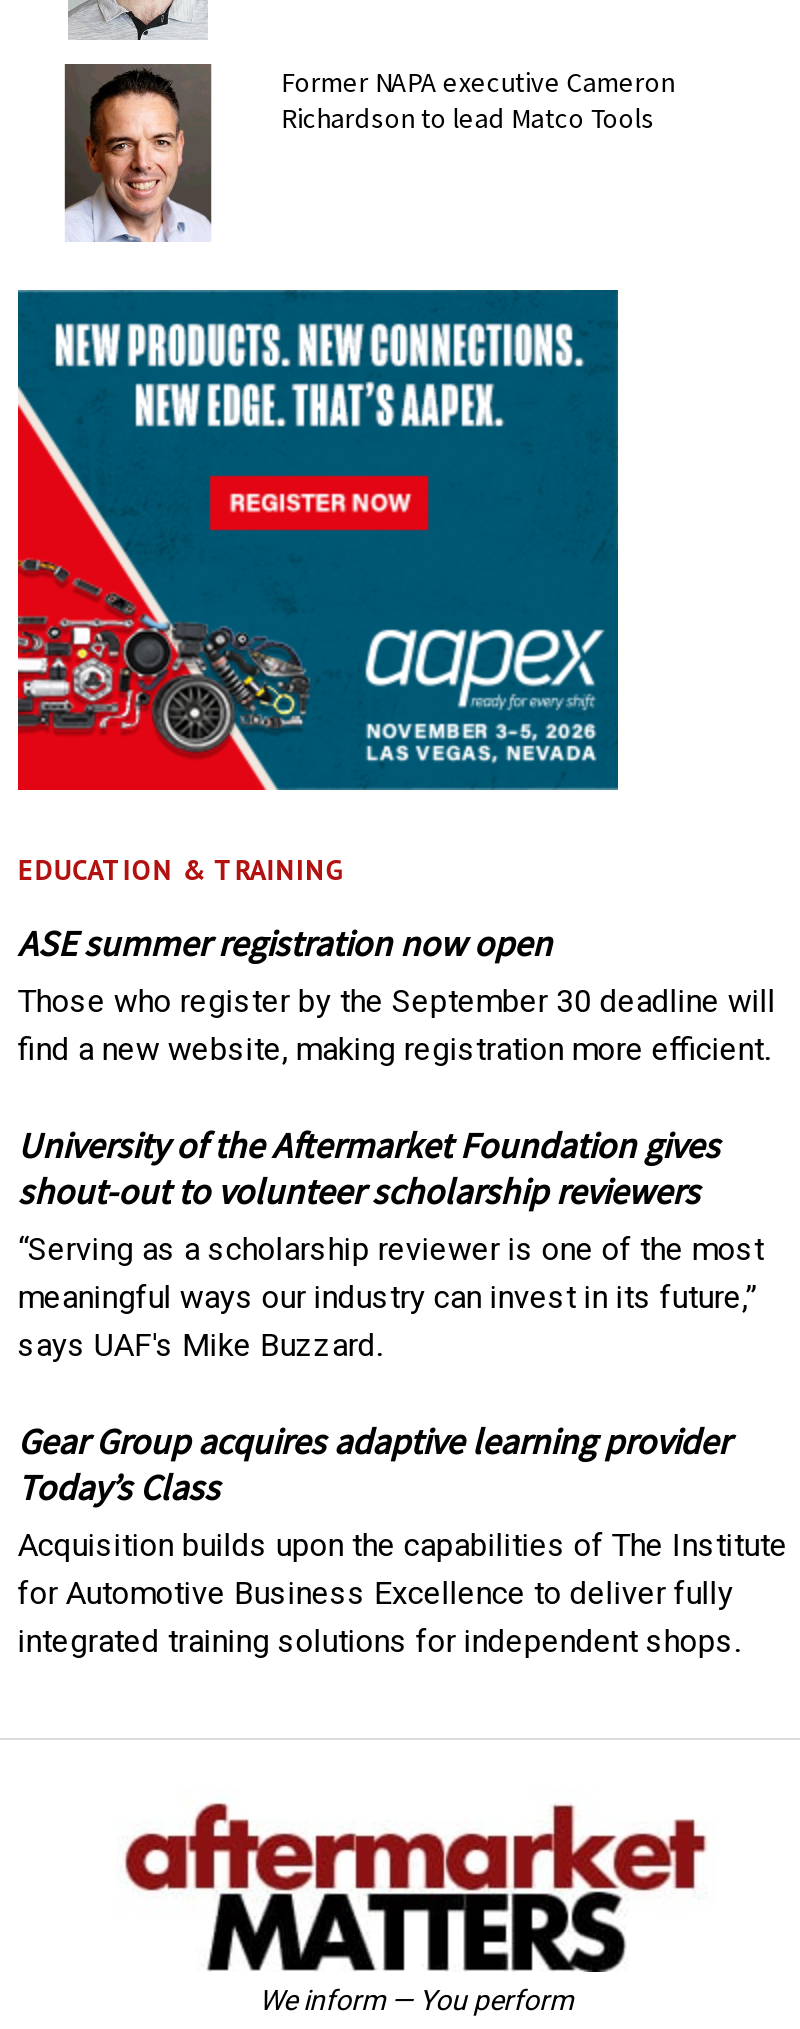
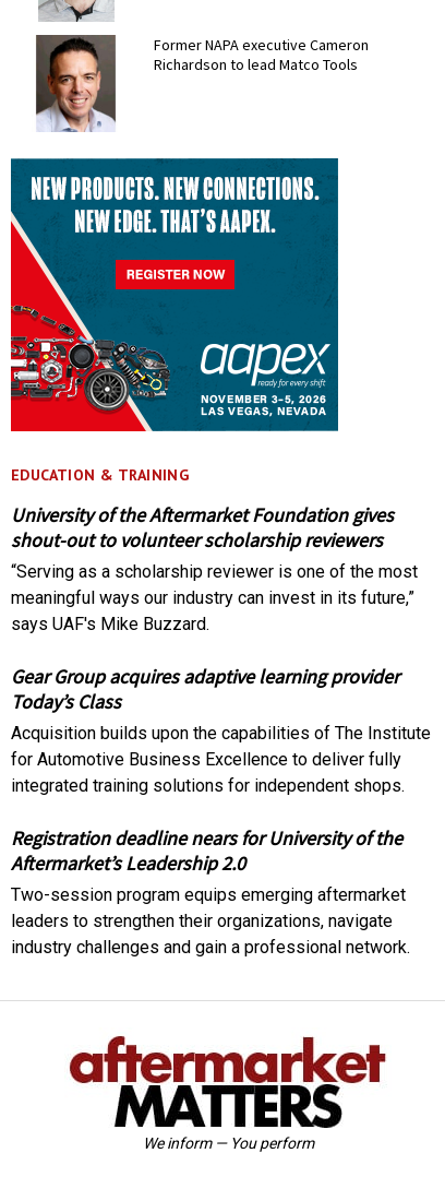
- ASE summer registration now open
- Those who register by the September 30 deadline will
- find a new website, making registration more efficient.

moved up: University of the Aftermarket Foundation gives | shout-out to volunteer scholarship reviewers | “Serving as a scholarship reviewer is one of the most | ... | for Automotive Business Excellence to deliver fully | integrated training solutions for independent shops.

+ Registration deadline nears for University of the
+ Aftermarket’s Leadership 2.0
+ Two-session program equips emerging aftermarket
+ leaders to strengthen their organizations, navigate
+ industry challenges and gain a professional network.
